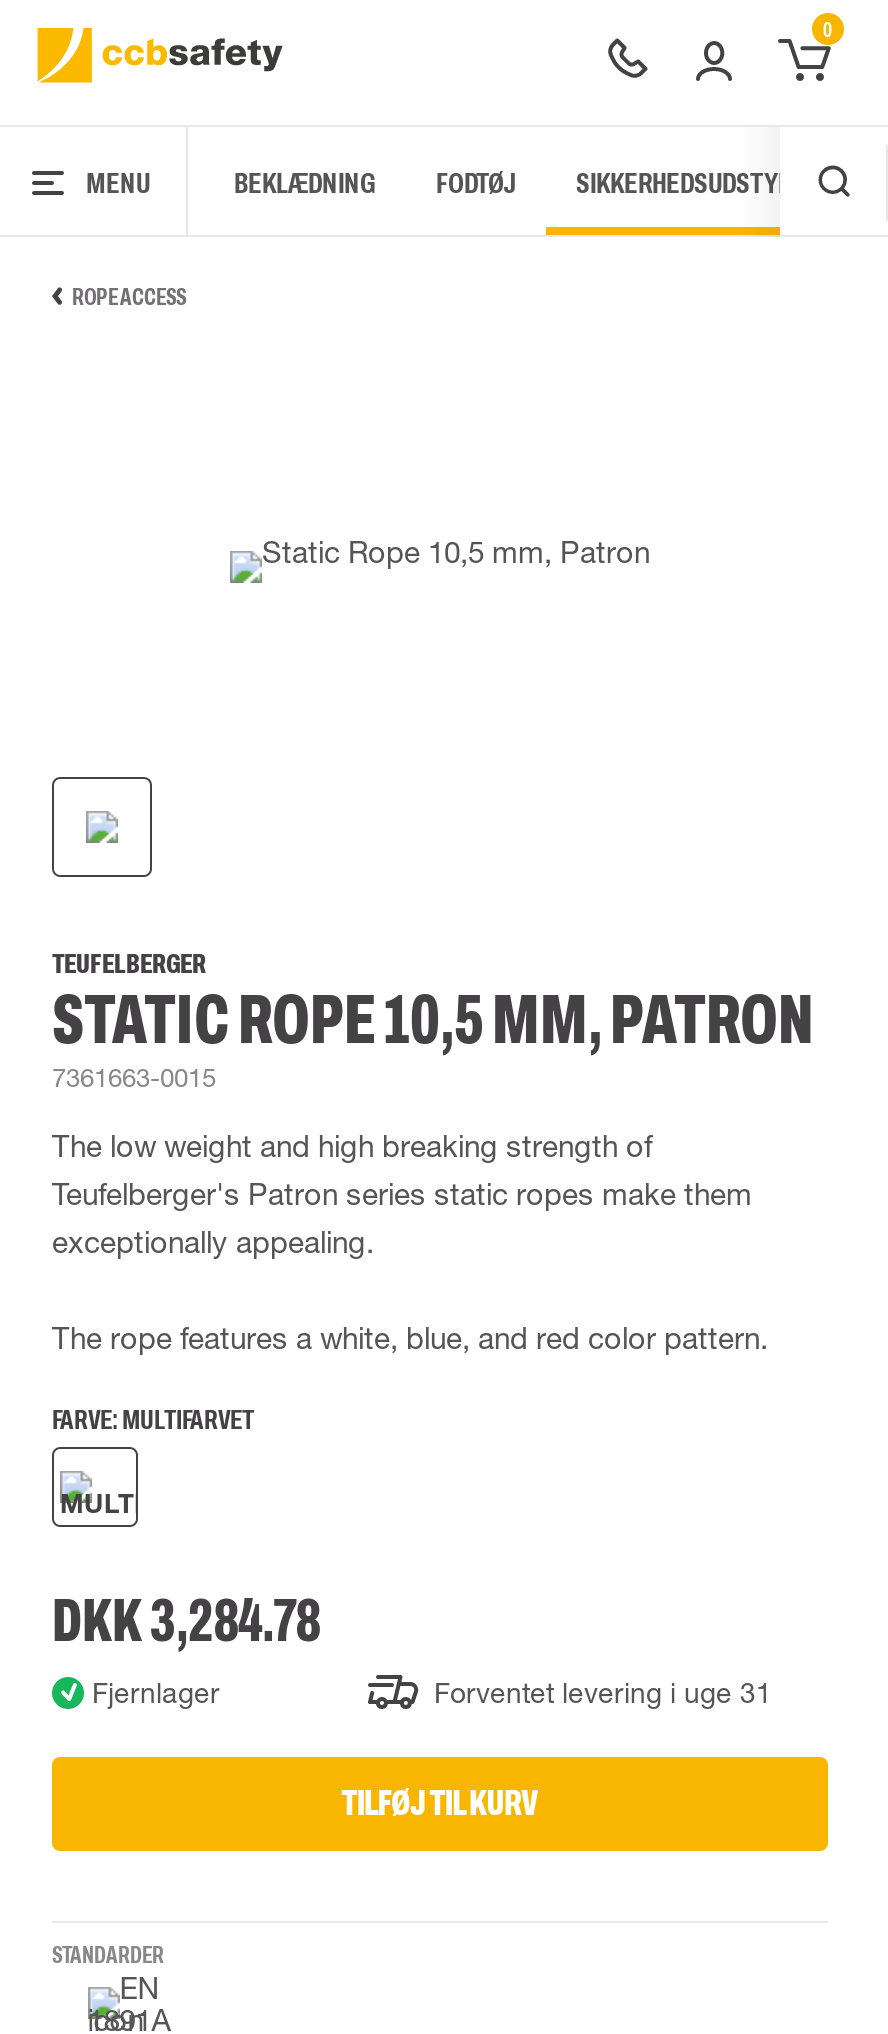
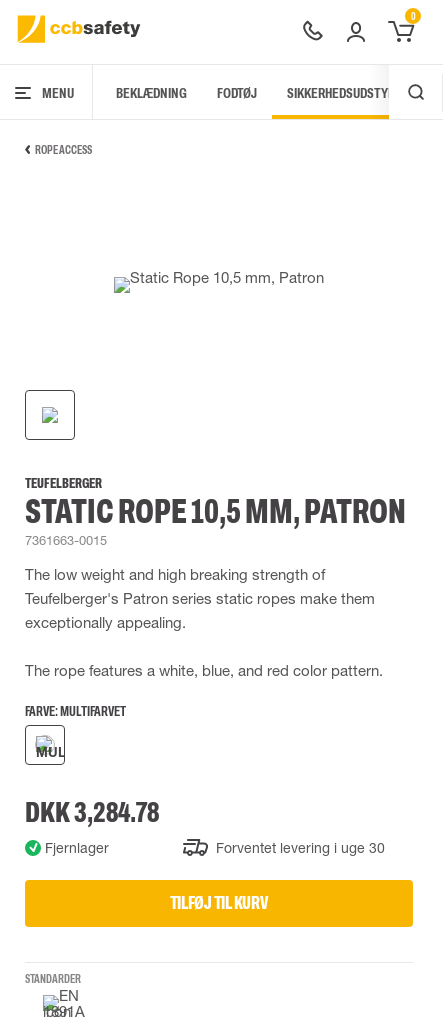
- [image]
+ [image]

- Forventet levering i uge 31
+ Forventet levering i uge 30
